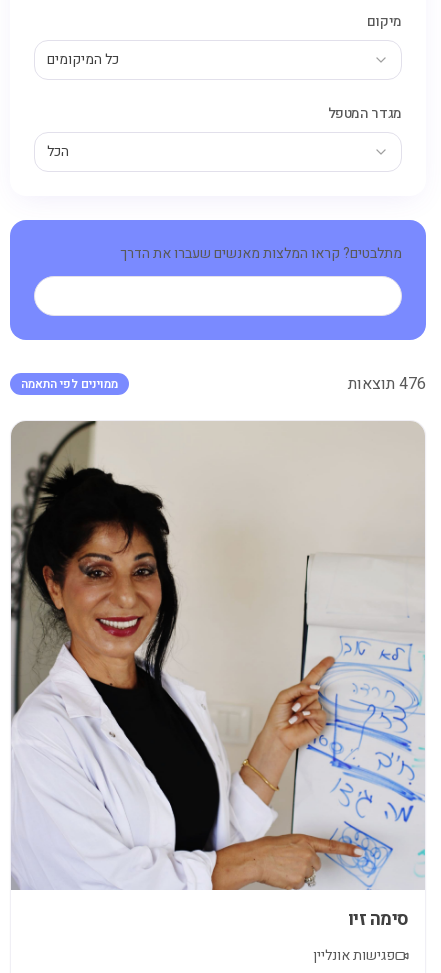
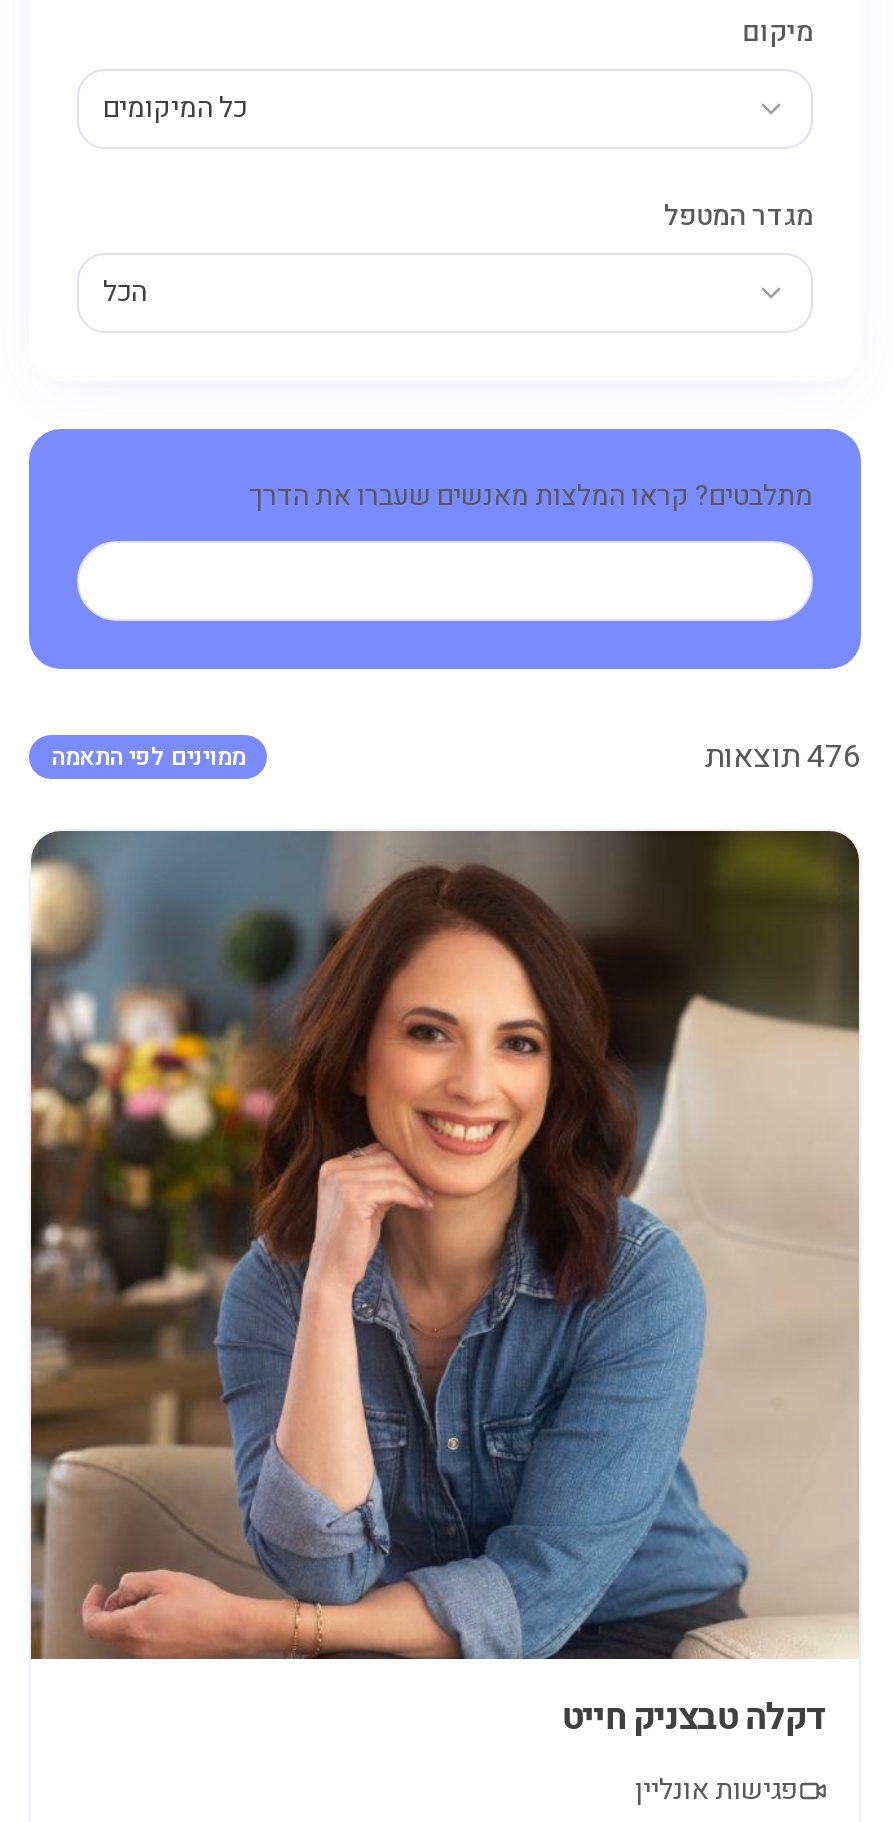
- [image]
- סימה זיו
+ [image]
+ דקלה טבצניק חייט
